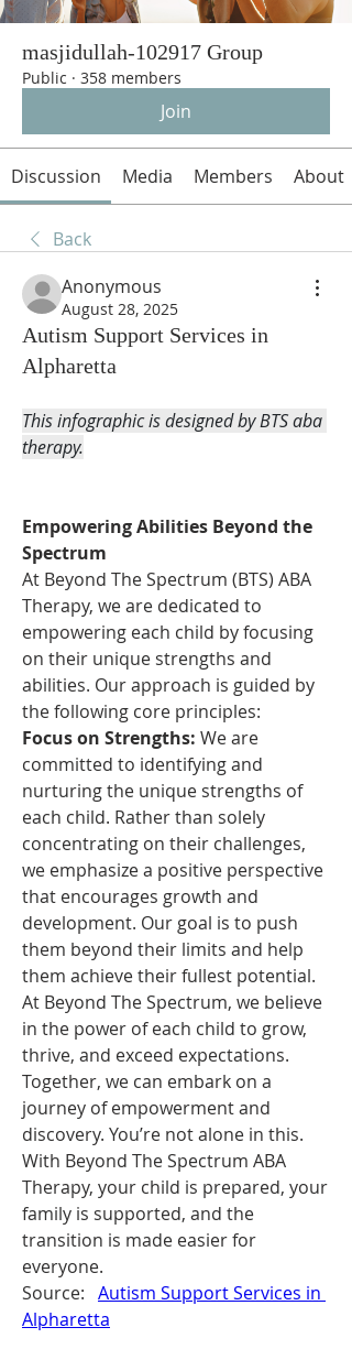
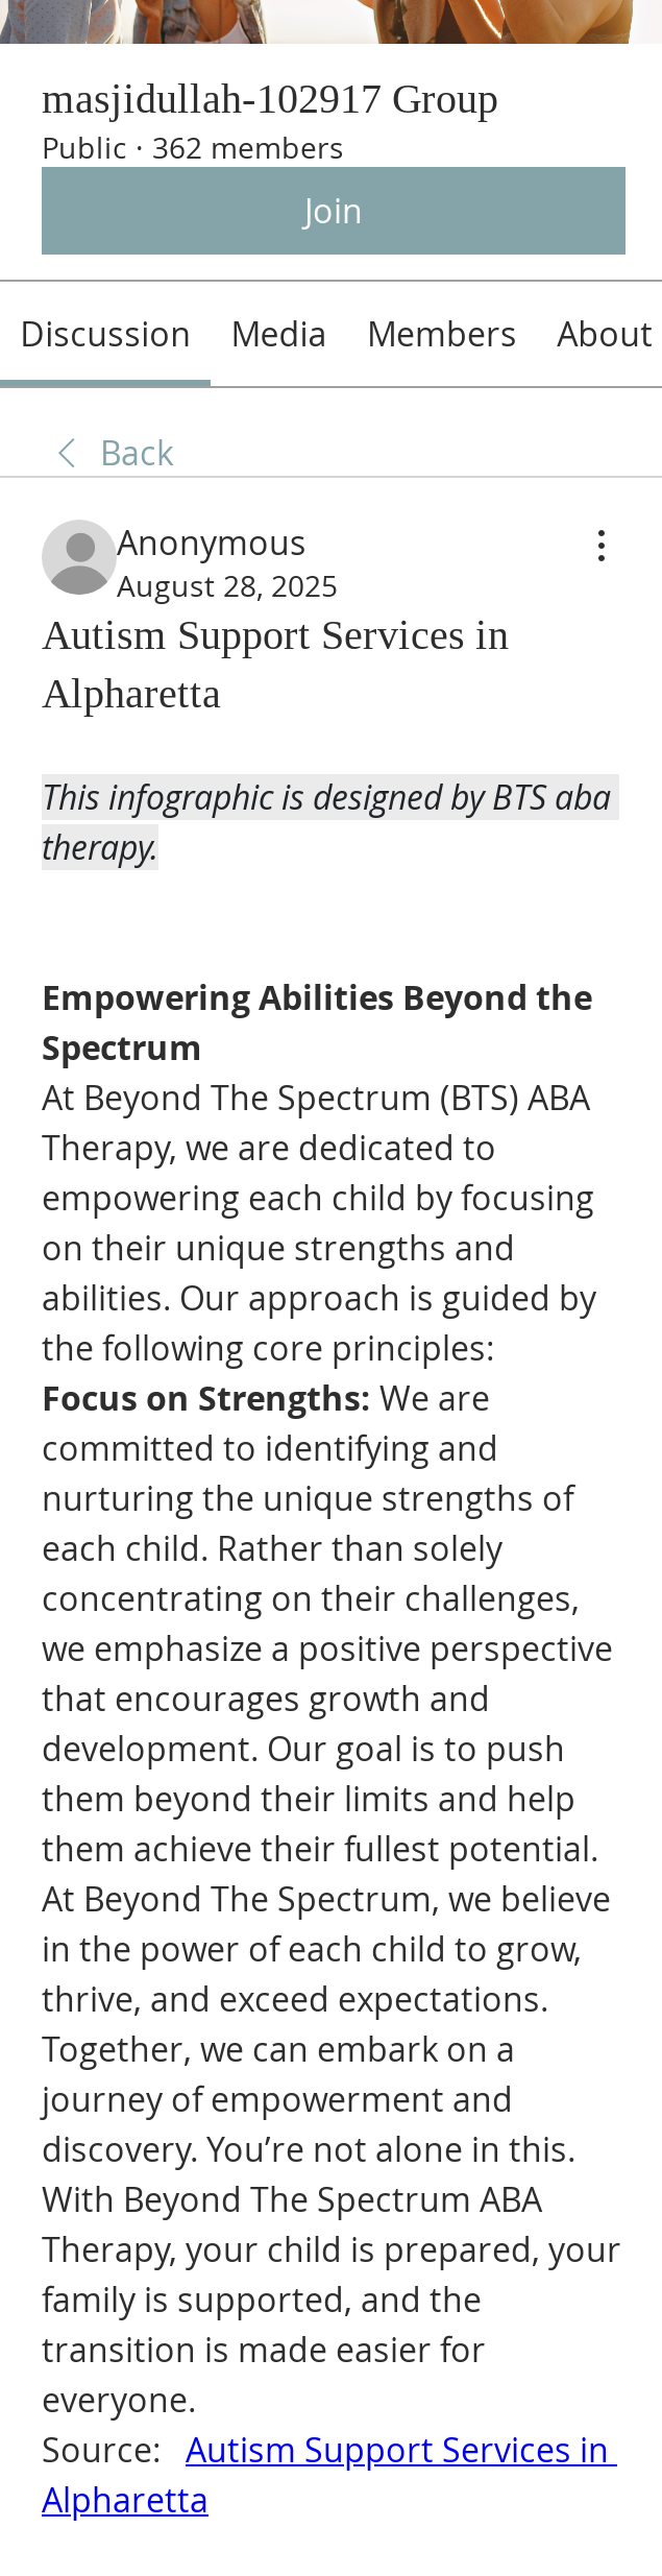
- Public · 358 members
+ Public · 362 members
